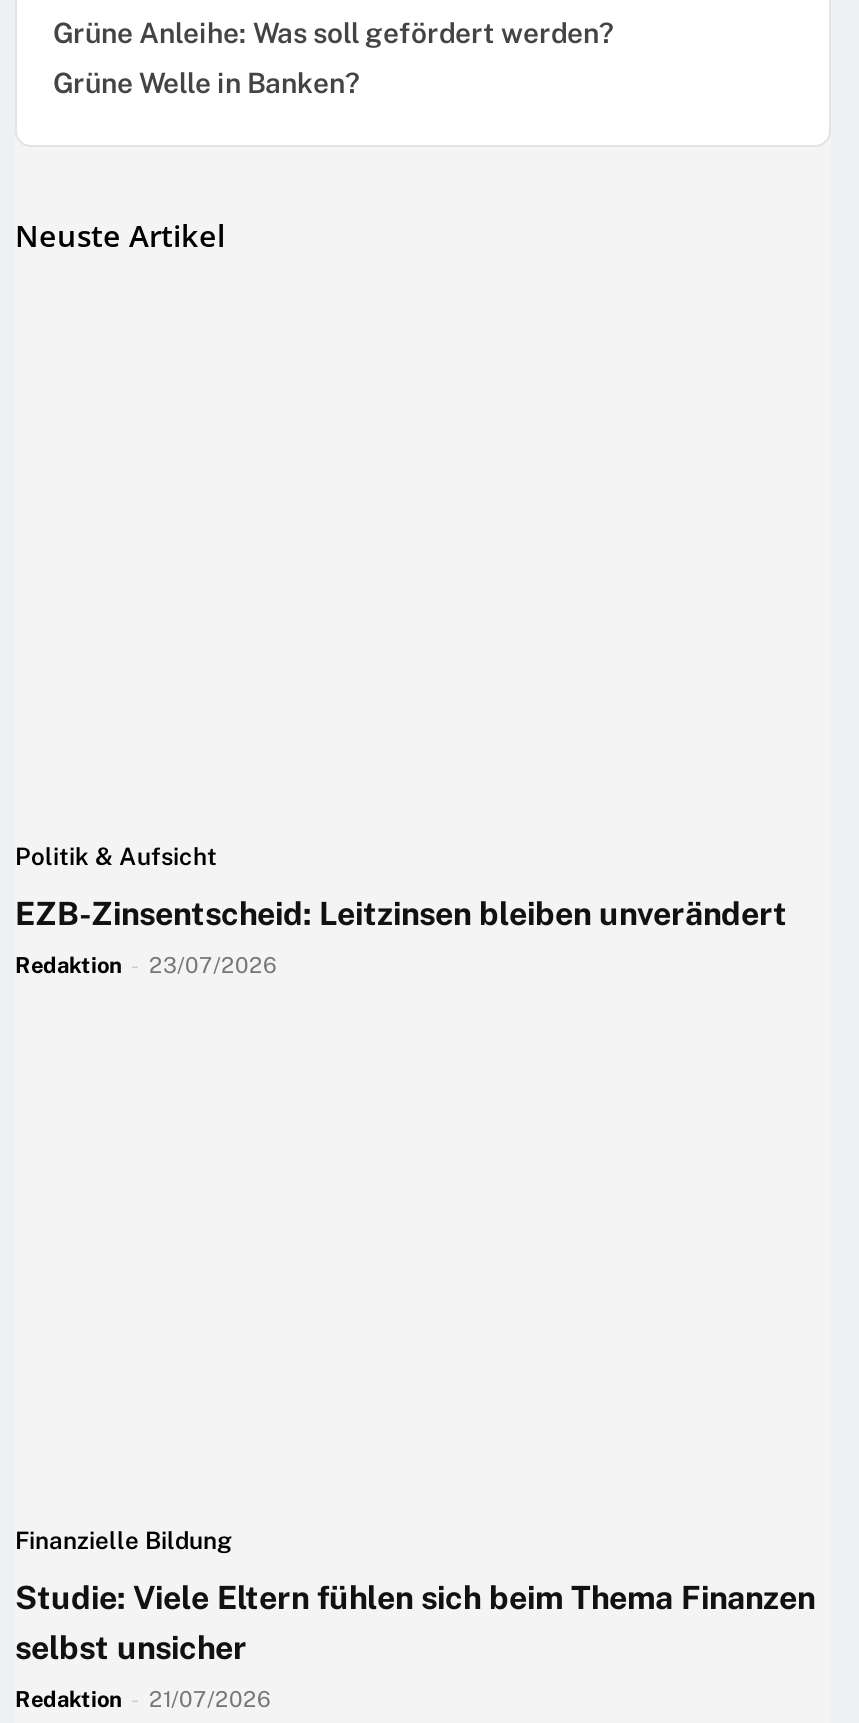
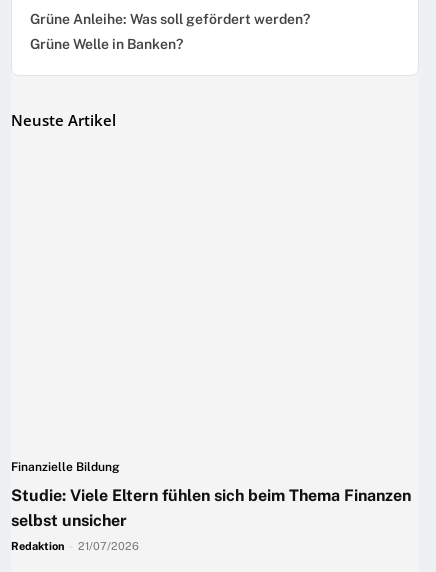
- Politik & Aufsicht
- EZB-Zinsentscheid: Leitzinsen bleiben unverändert
- Redaktion - 23/07/2026
